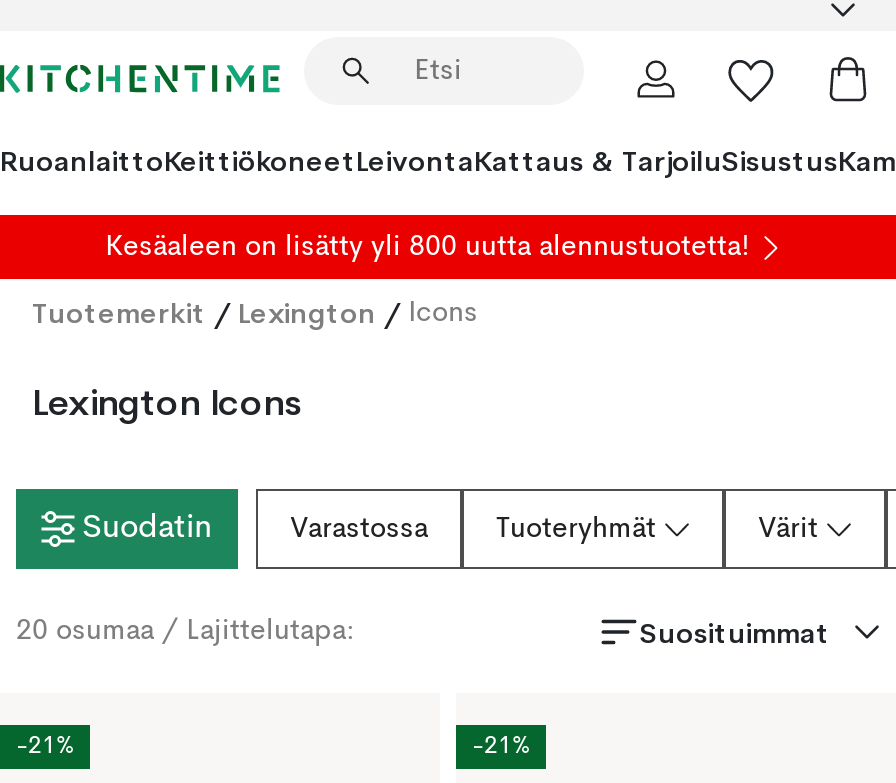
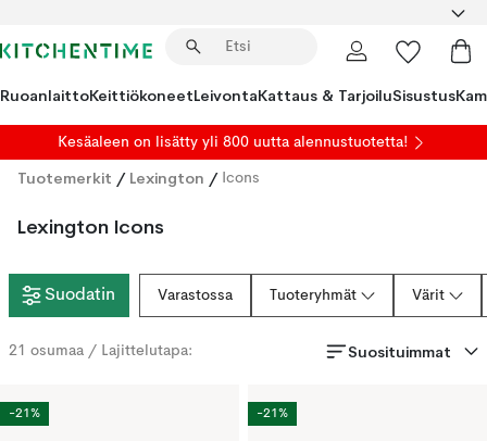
- 20 osumaa / Lajittelutapa:
+ 21 osumaa / Lajittelutapa:
